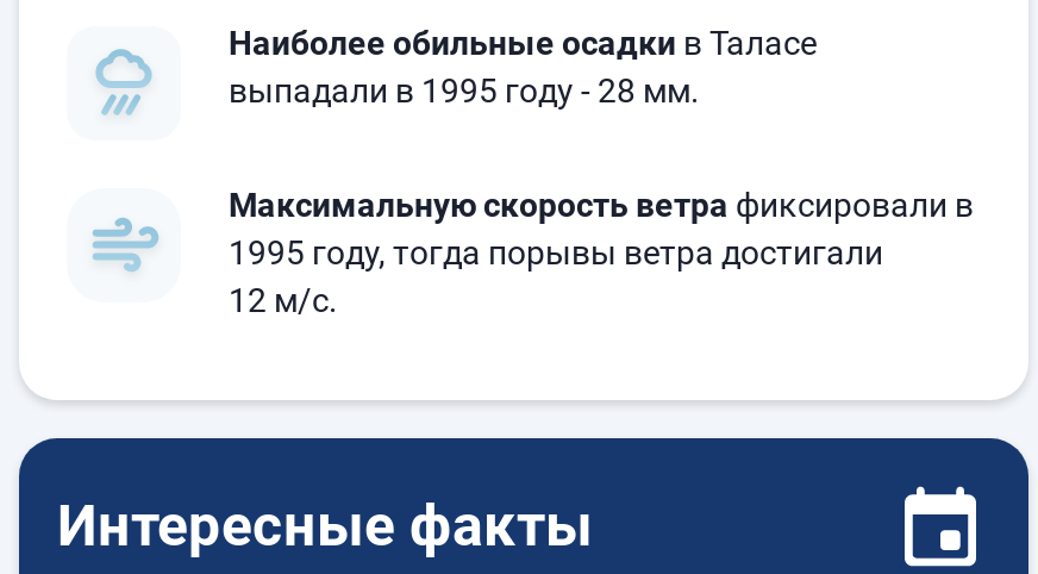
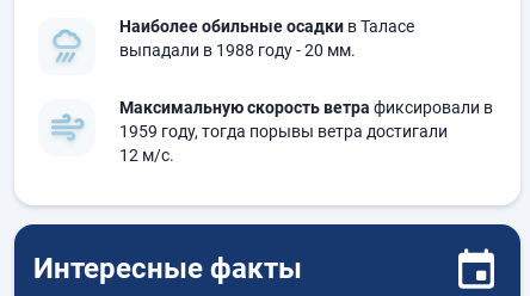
- выпадали в 1995 году - 28 мм.
+ выпадали в 1988 году - 20 мм.

- 1995 году, тогда порывы ветра достигали
+ 1959 году, тогда порывы ветра достигали
